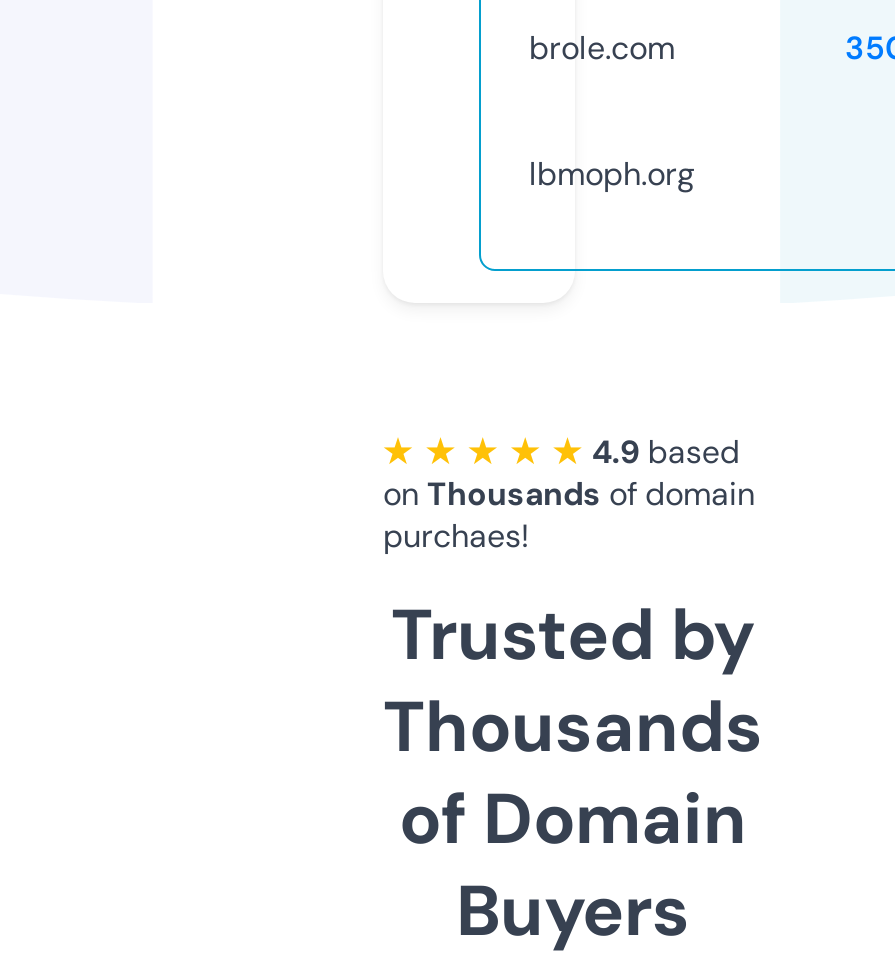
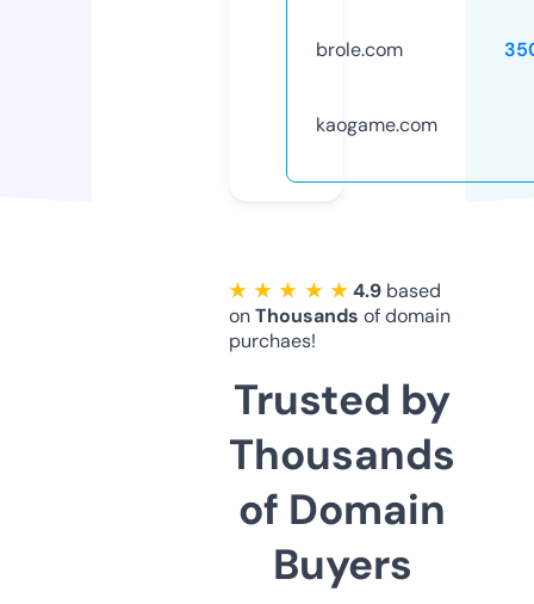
- lbmoph.org
+ kaogame.com
